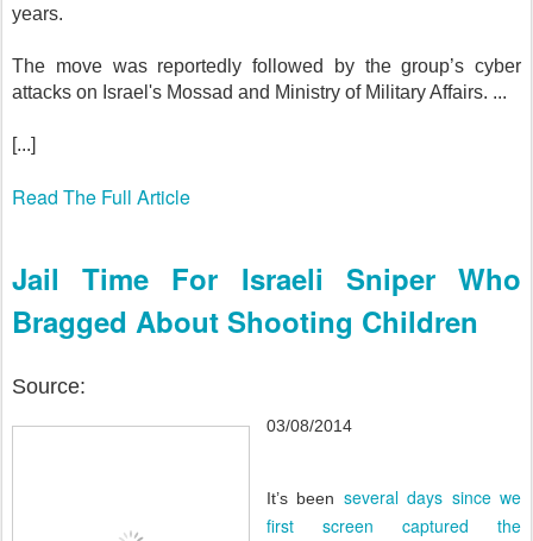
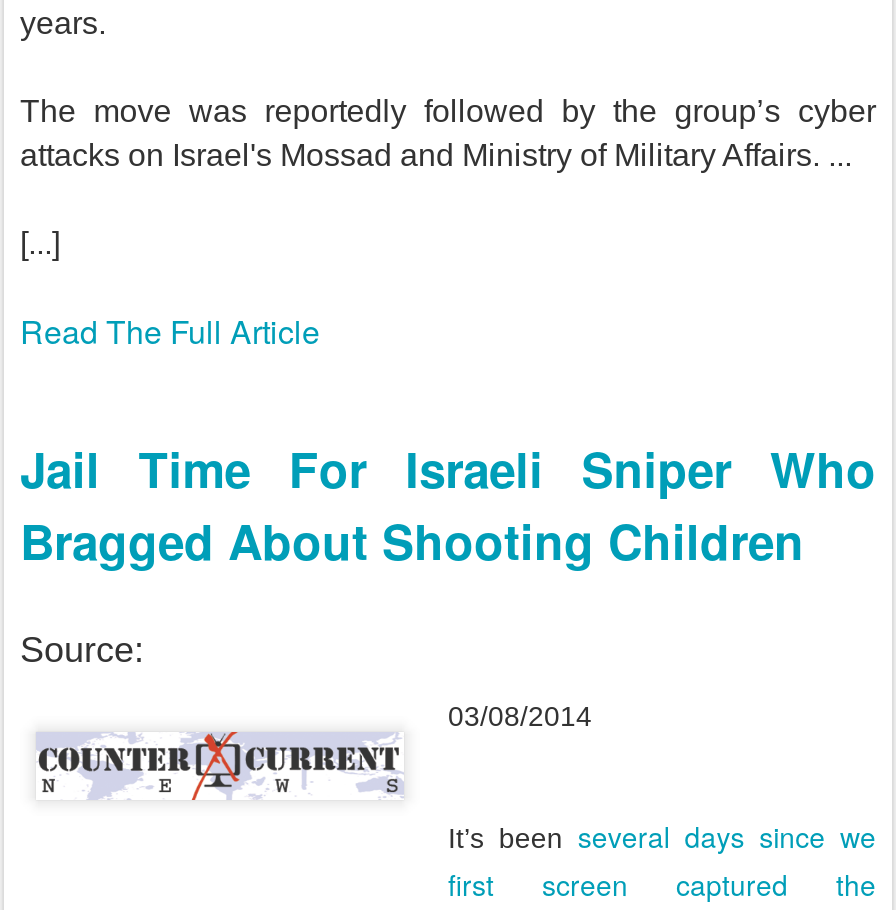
+ [image]
